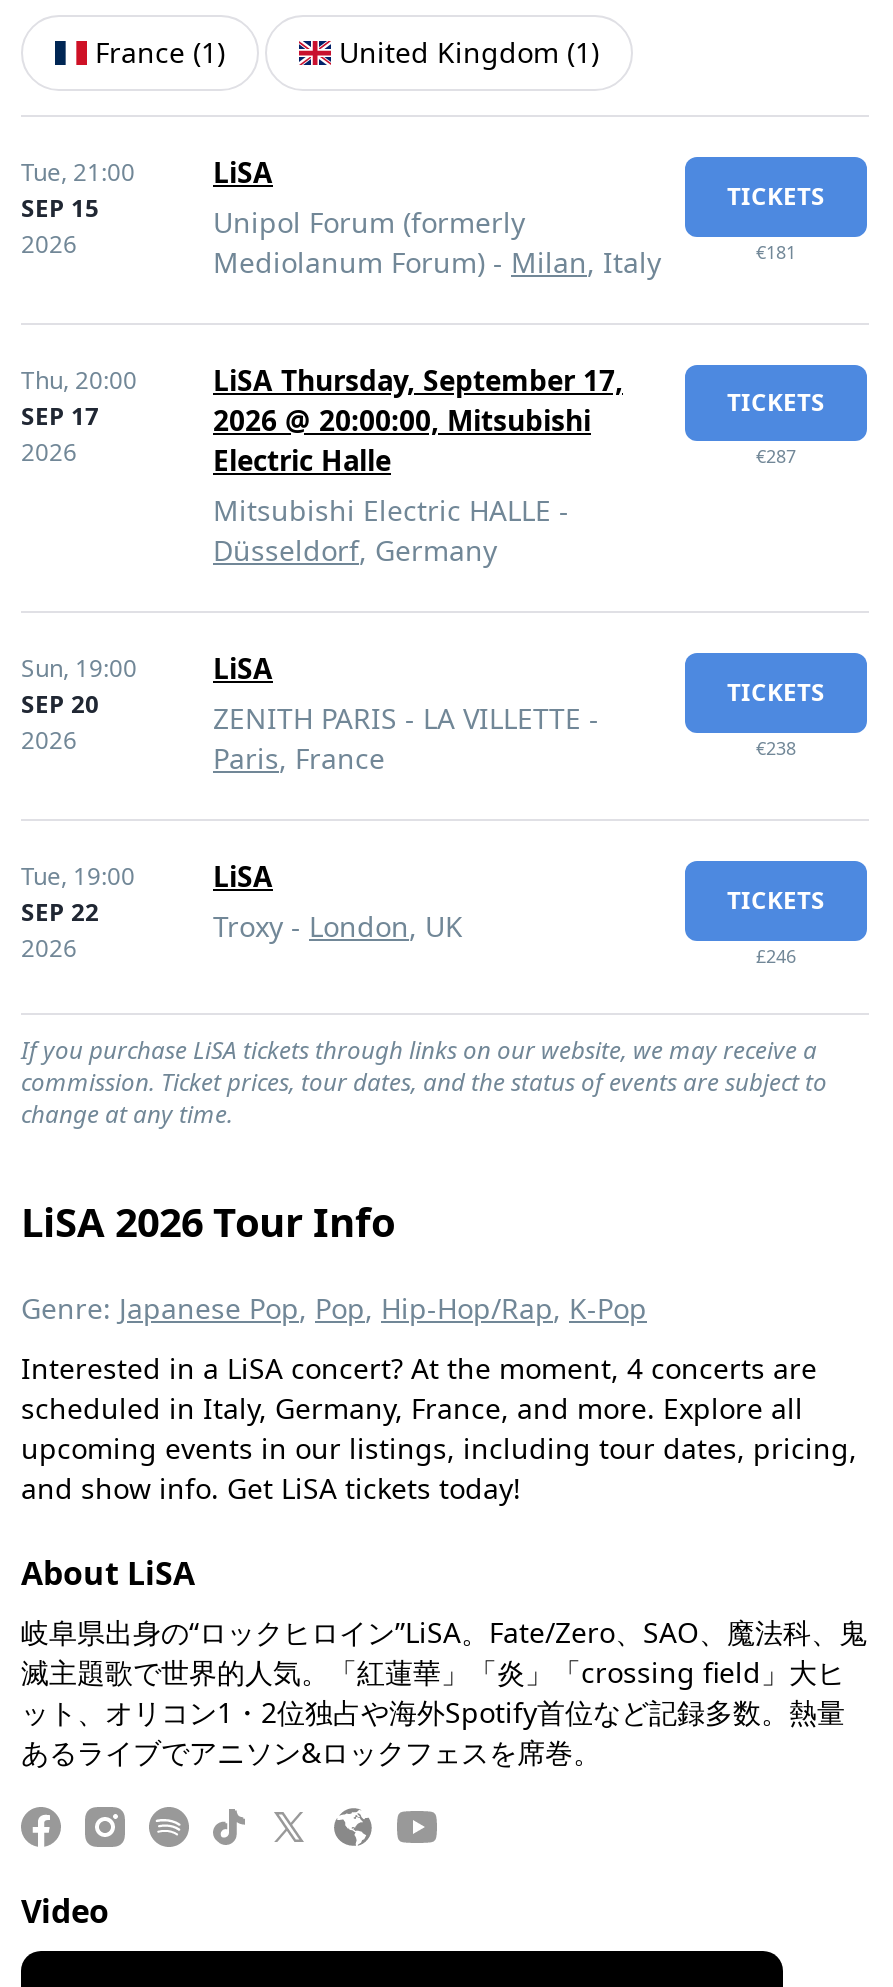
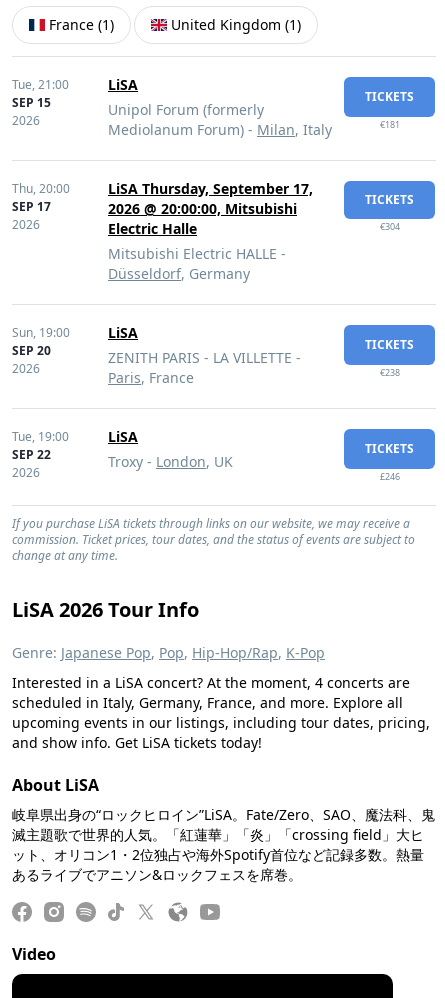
- €287
+ €304
